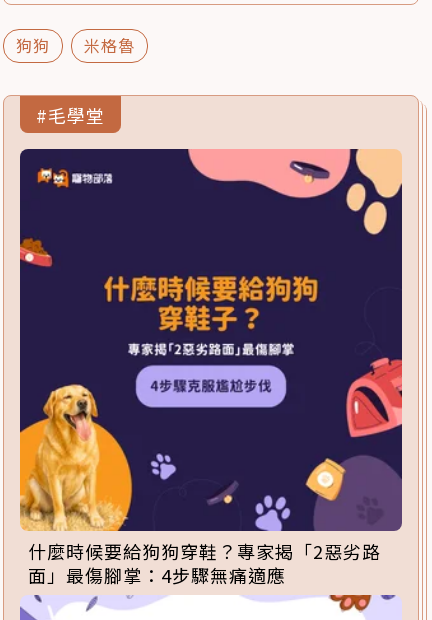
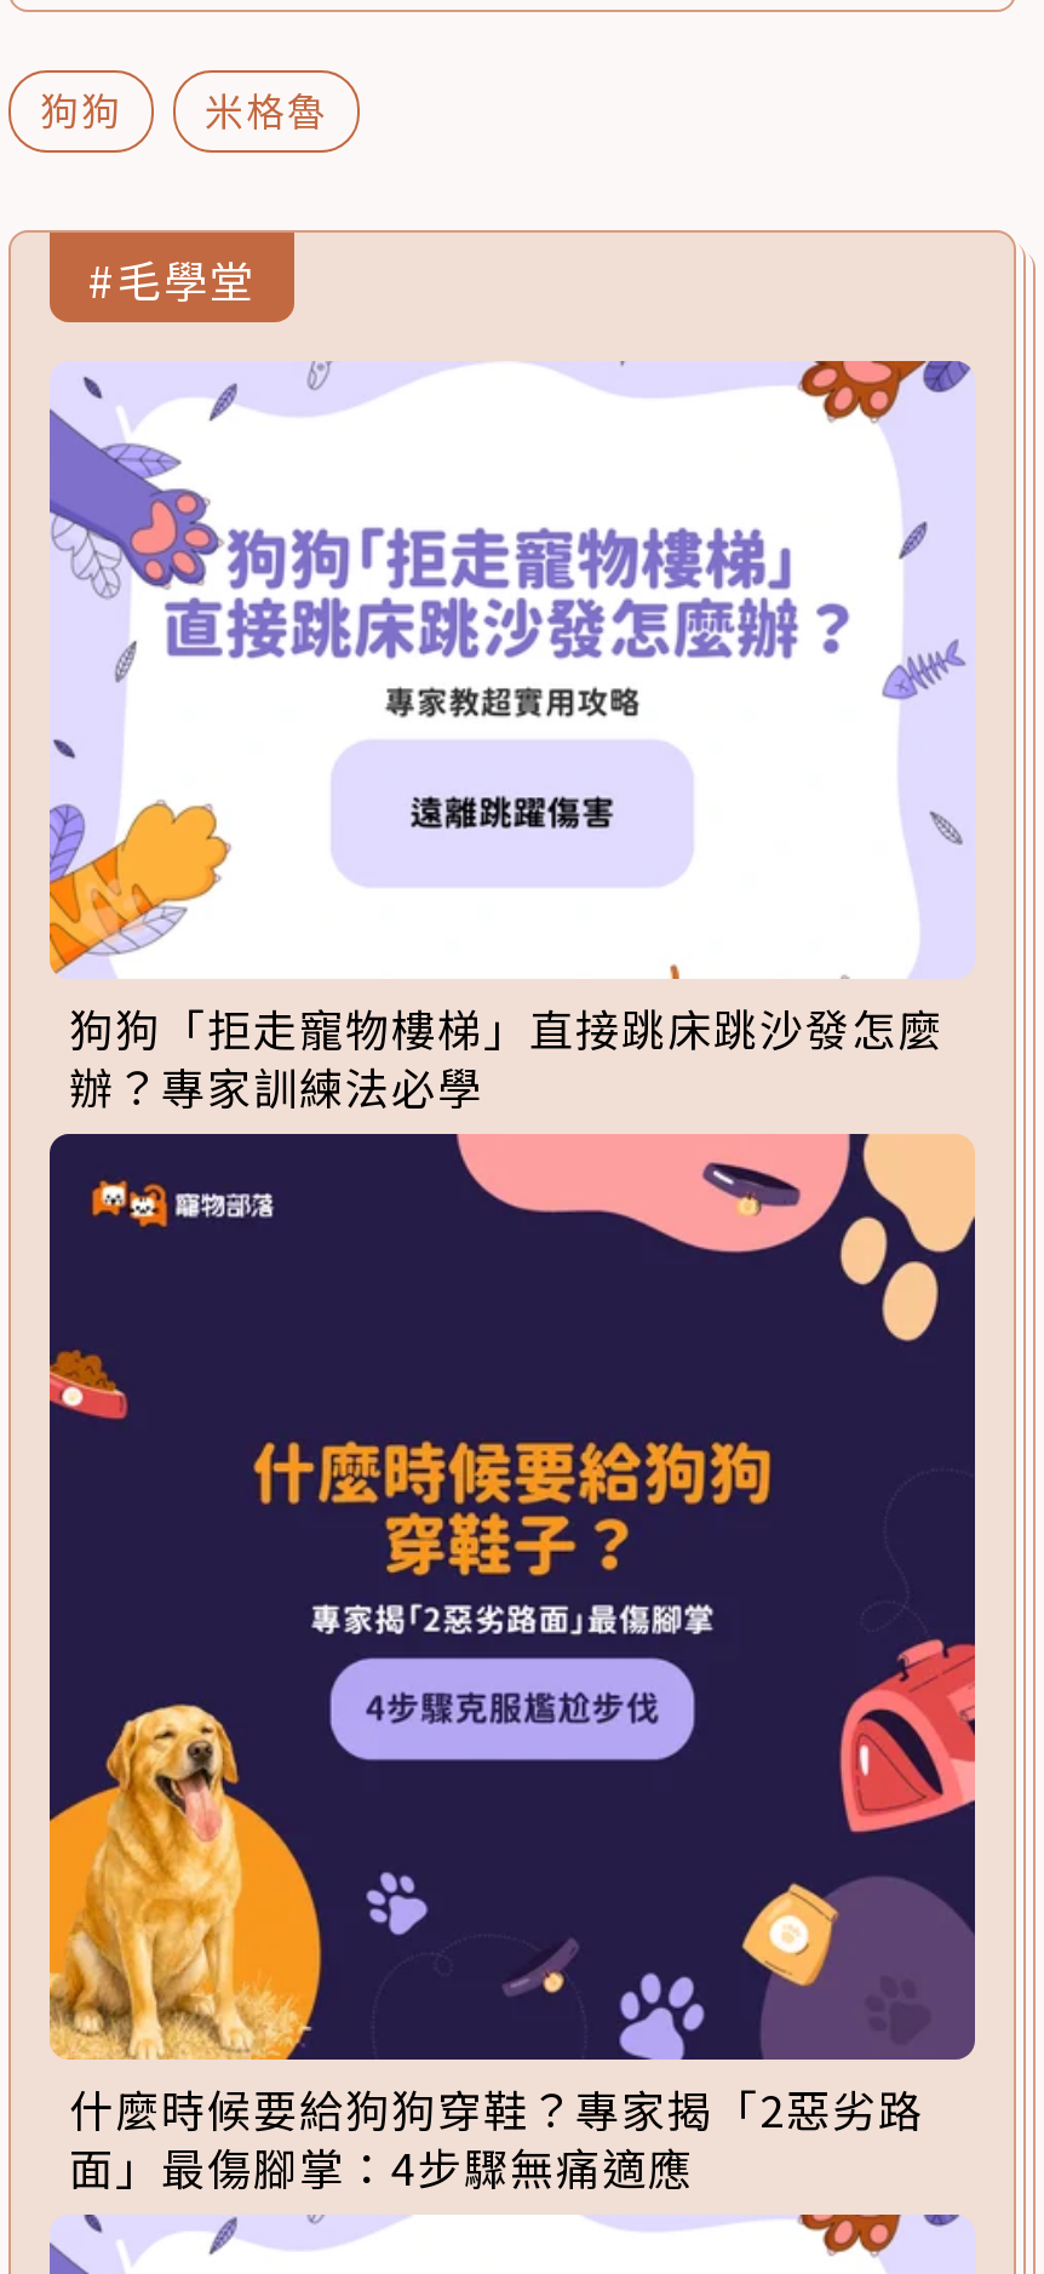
+ [image]
+ 狗狗「拒走寵物樓梯」直接跳床跳沙發怎麼
+ 辦？專家訓練法必學
